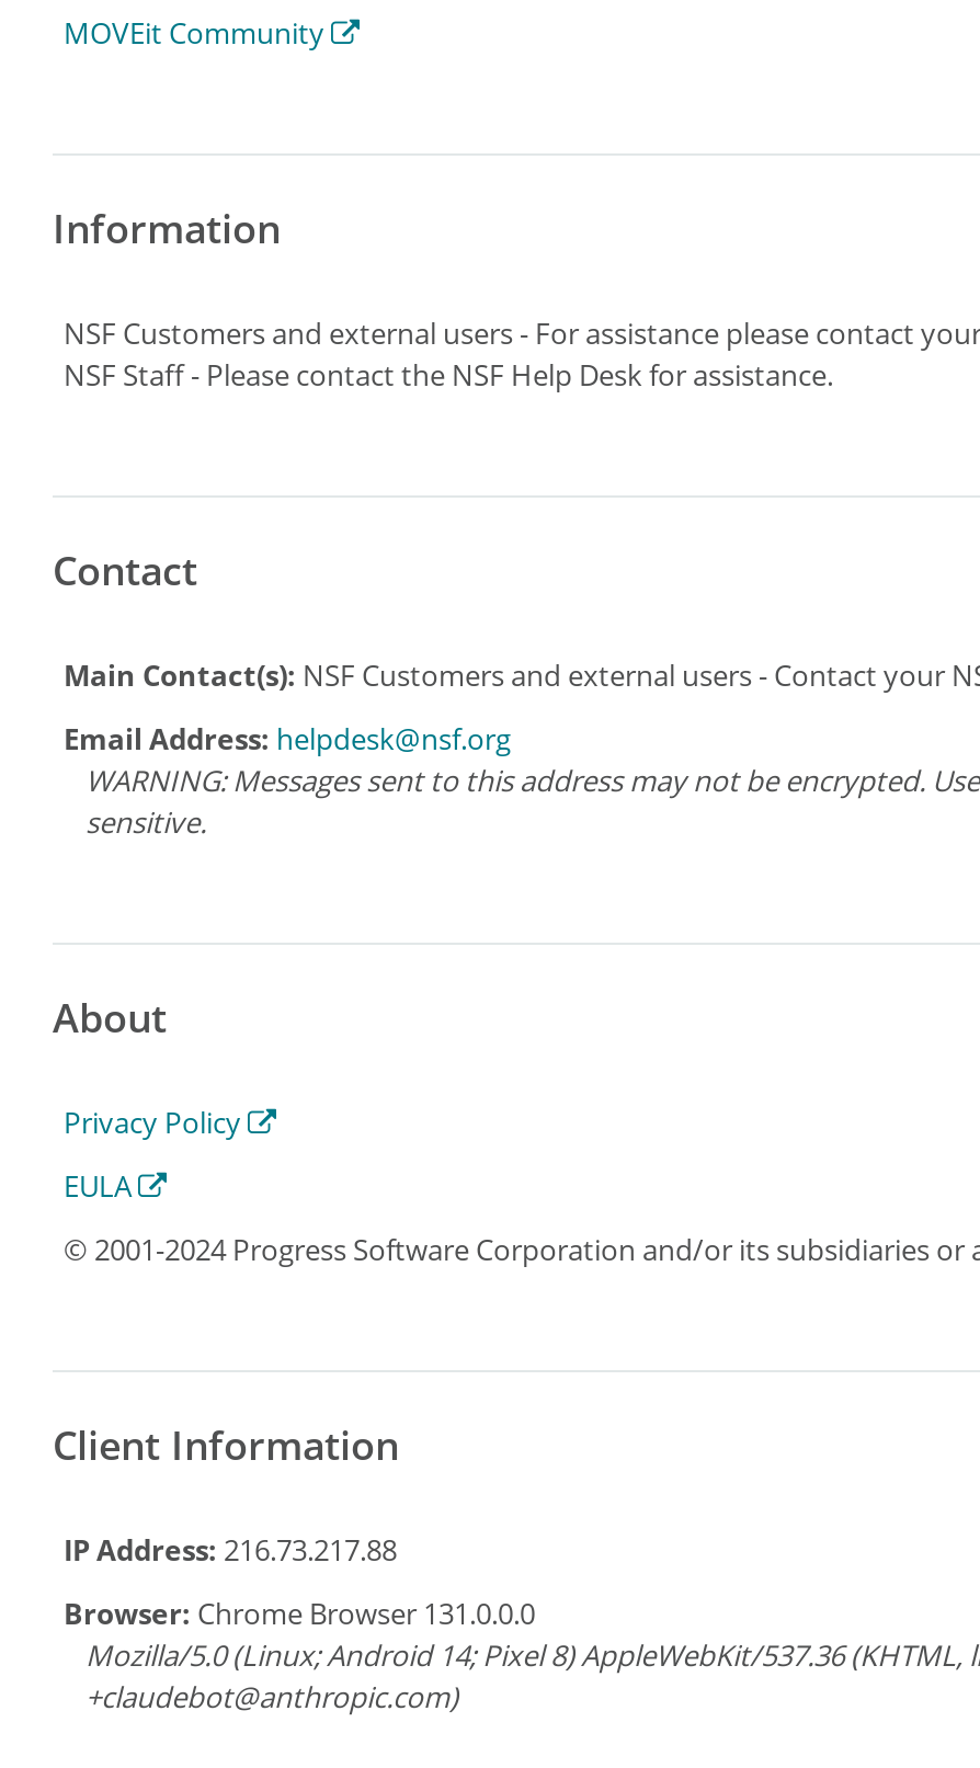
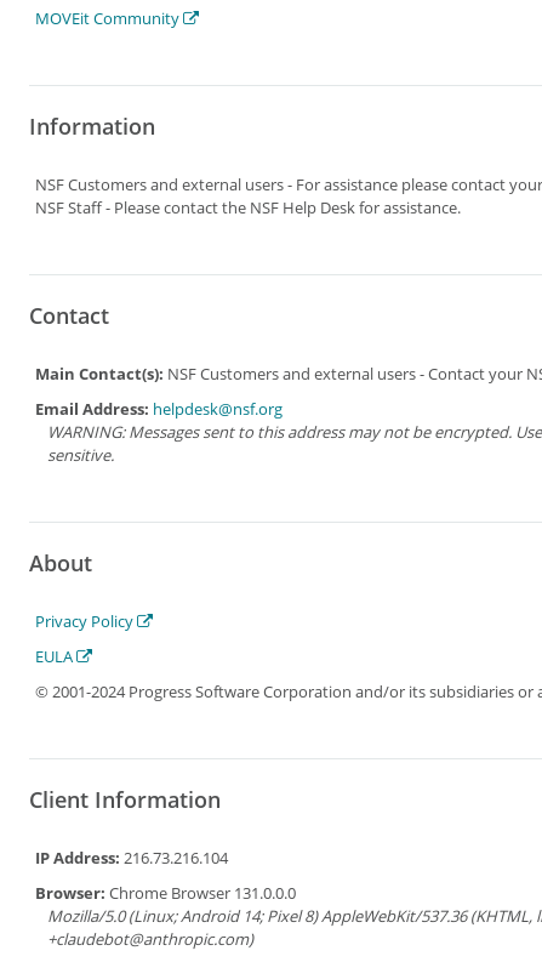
- IP Address: 216.73.217.88
+ IP Address: 216.73.216.104
